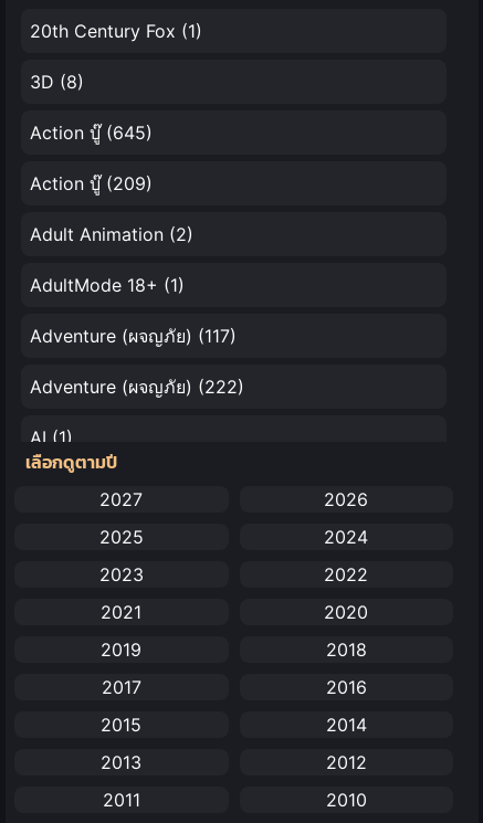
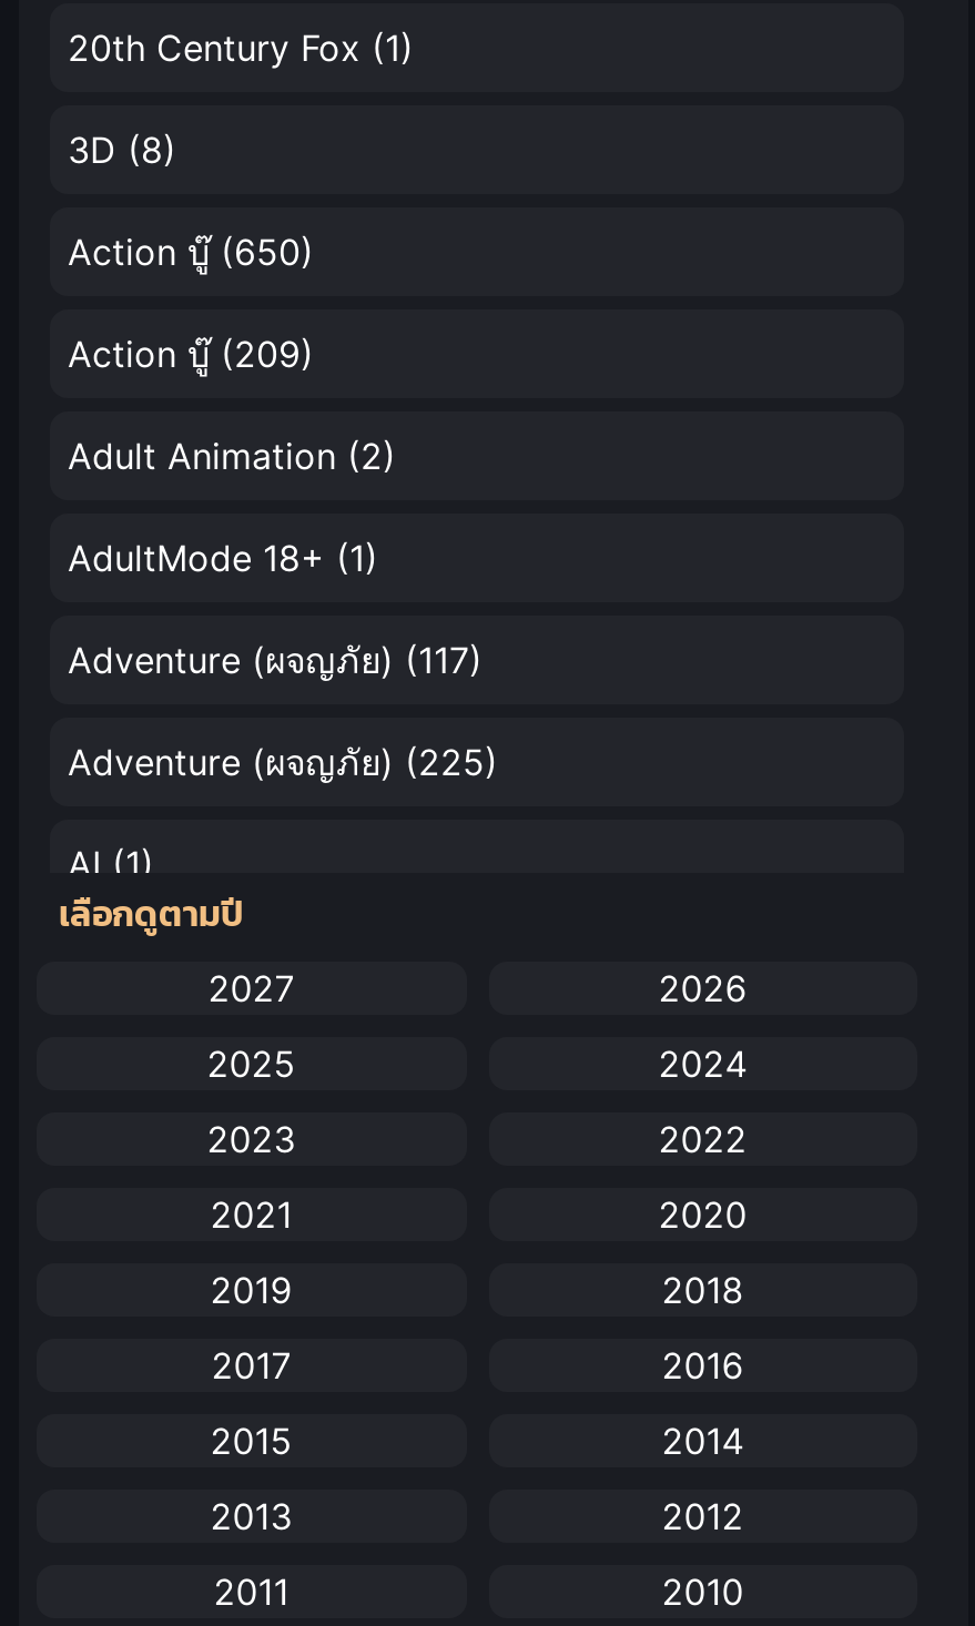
- Action บู๊(645)
+ Action บู๊(650)

- Adventure (ผจญภัย) (222)
+ Adventure (ผจญภัย) (225)
